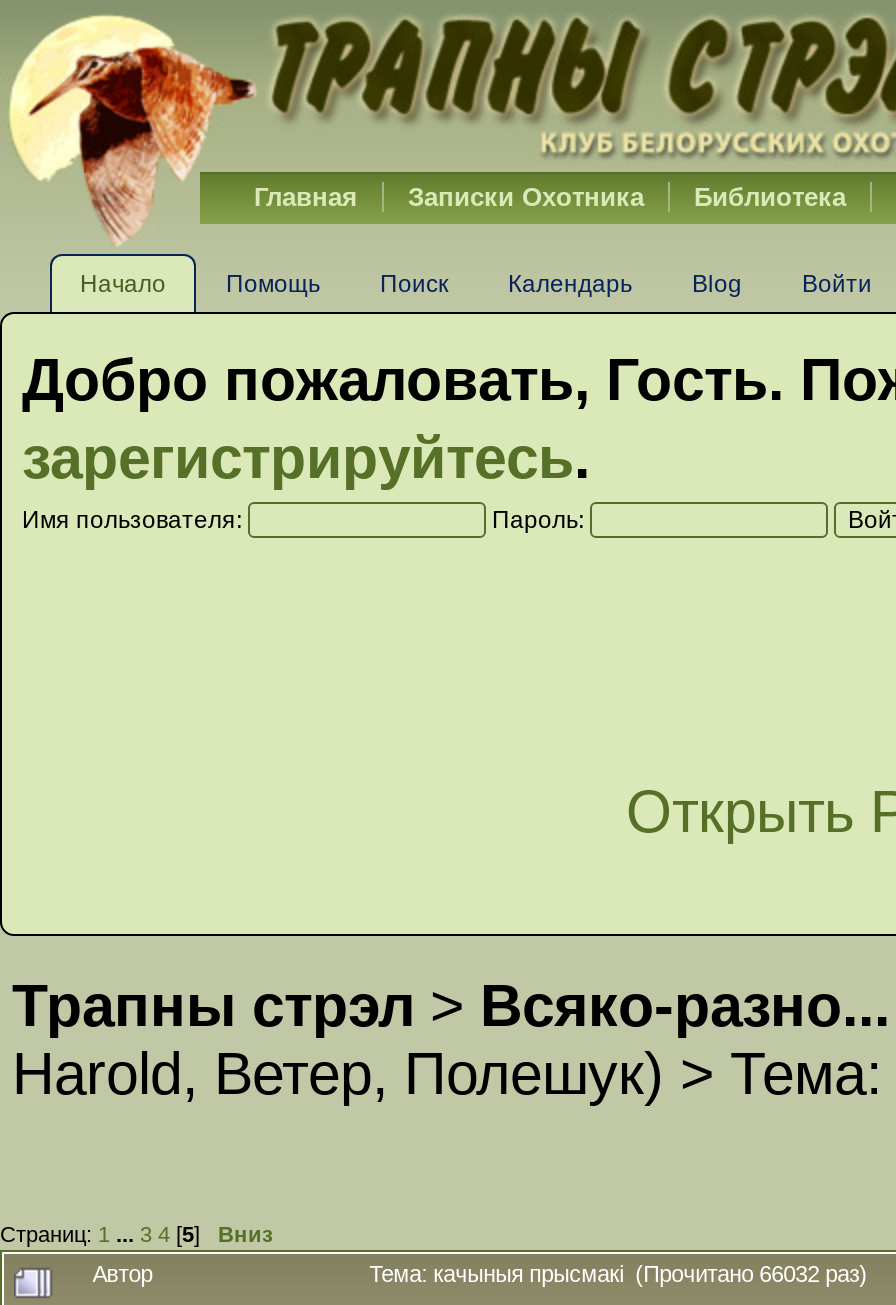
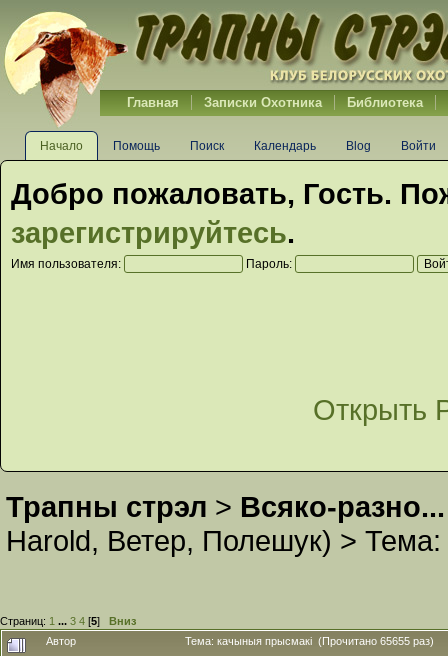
- Тема: качыныя прысмакі (Прочитано 66032 раз)
+ Тема: качыныя прысмакі (Прочитано 65655 раз)
